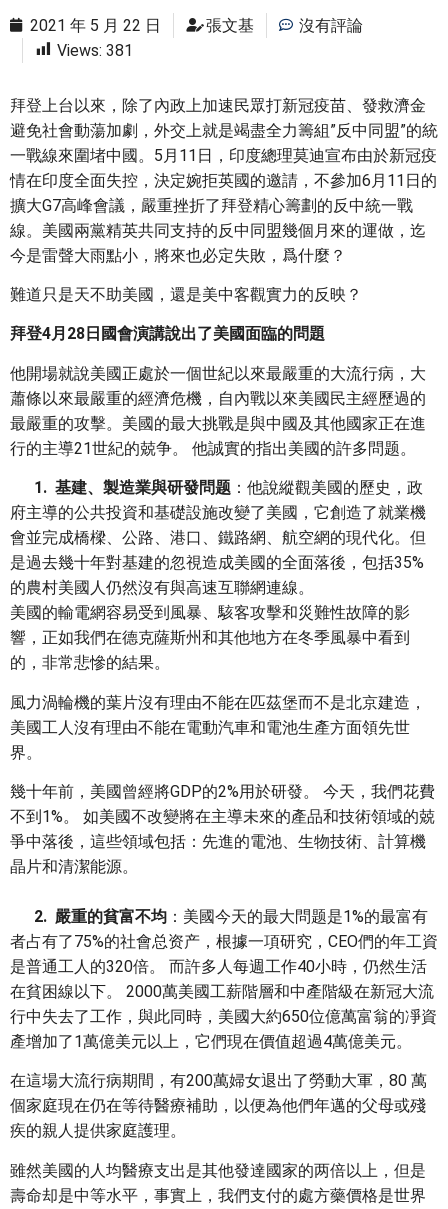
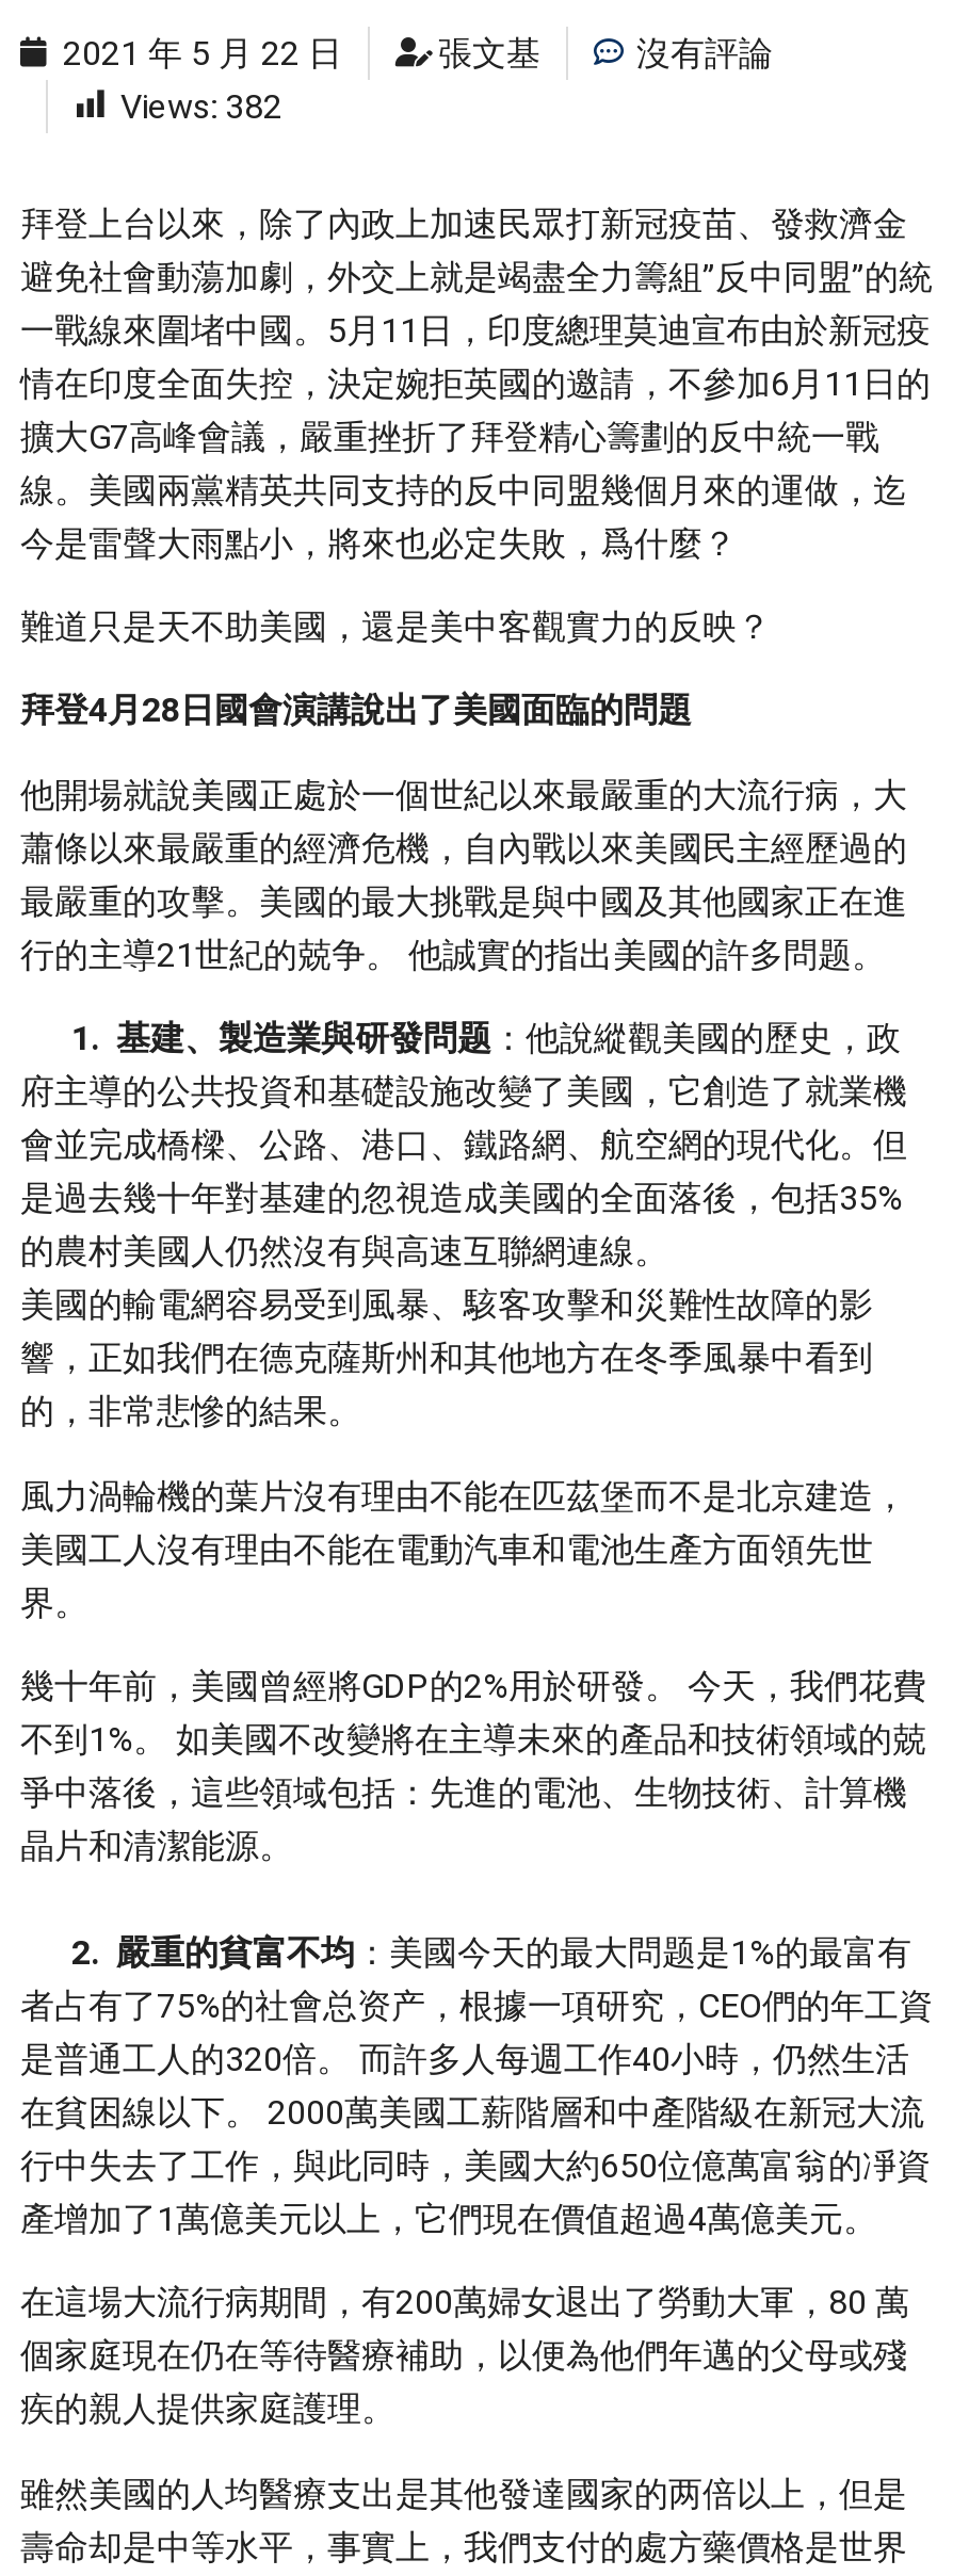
- Views: 381
+ Views: 382
